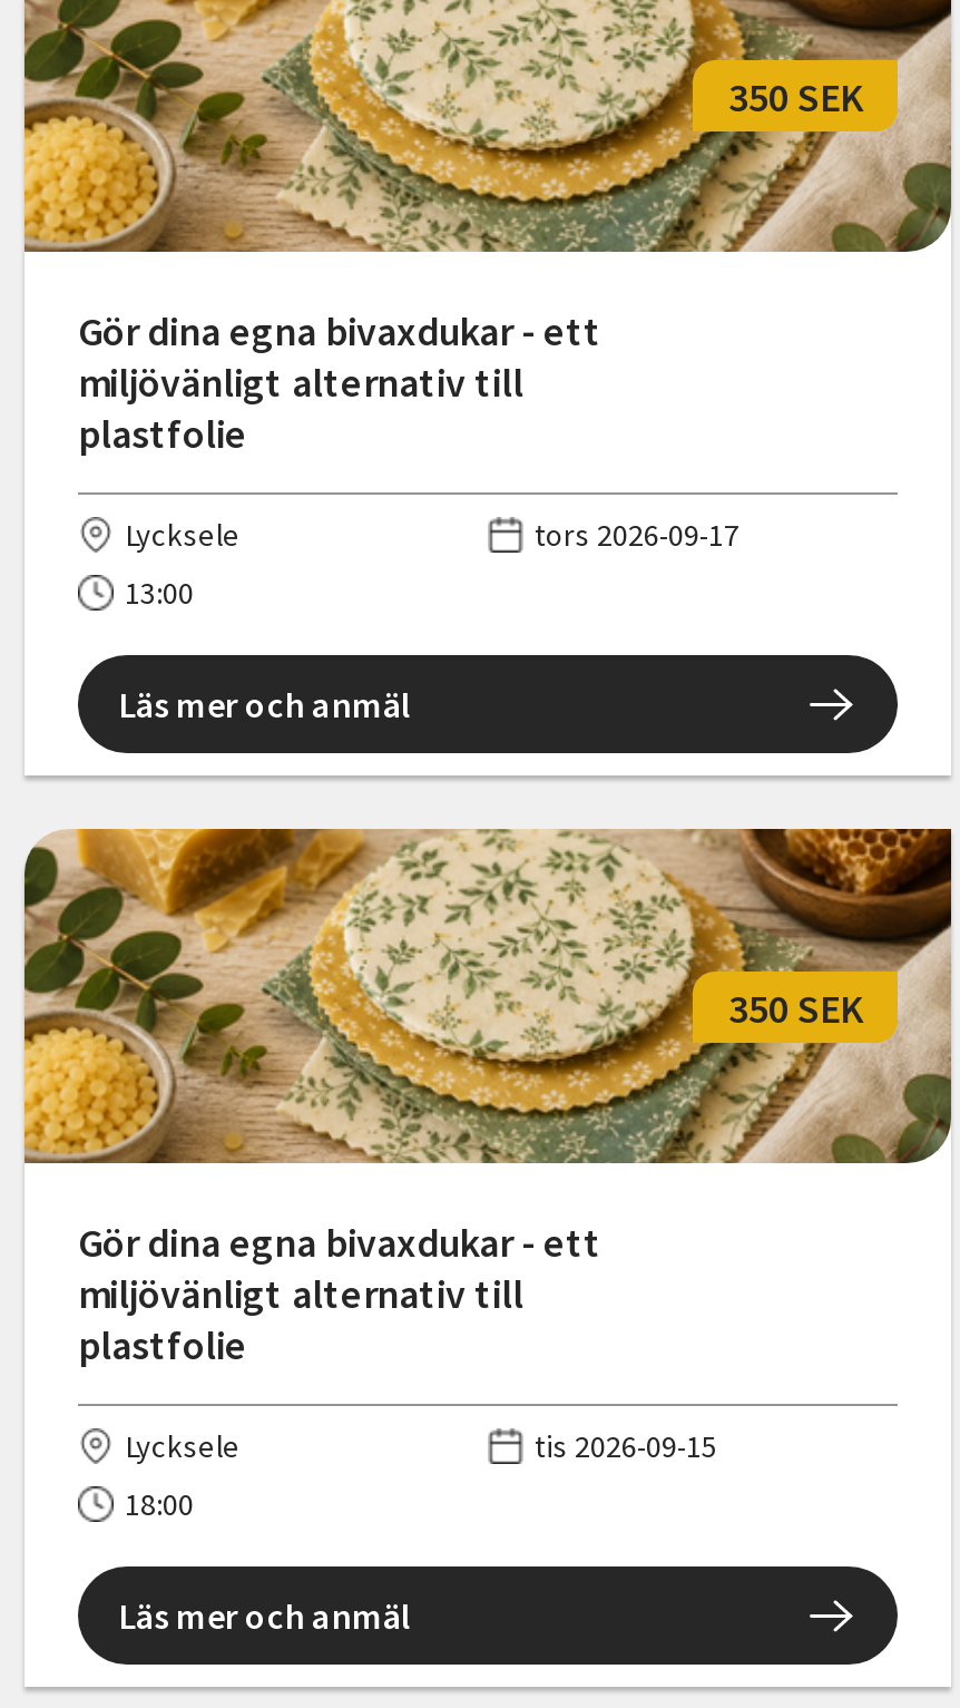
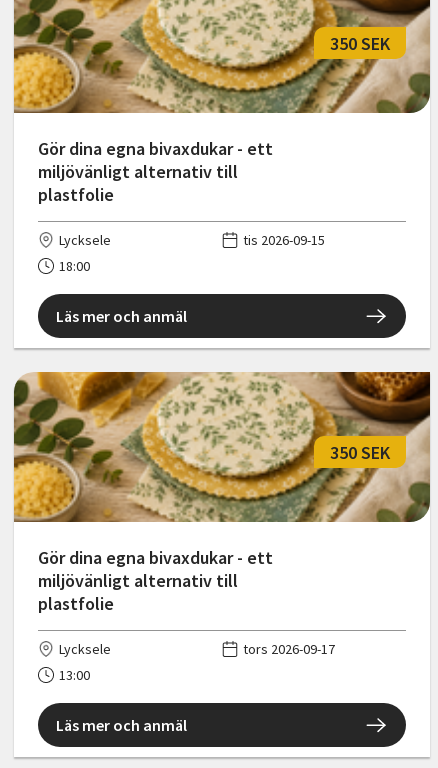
- tors 2026-09-17
- 13:00
+ tis 2026-09-15
+ 18:00

- tis 2026-09-15
- 18:00
+ tors 2026-09-17
+ 13:00
